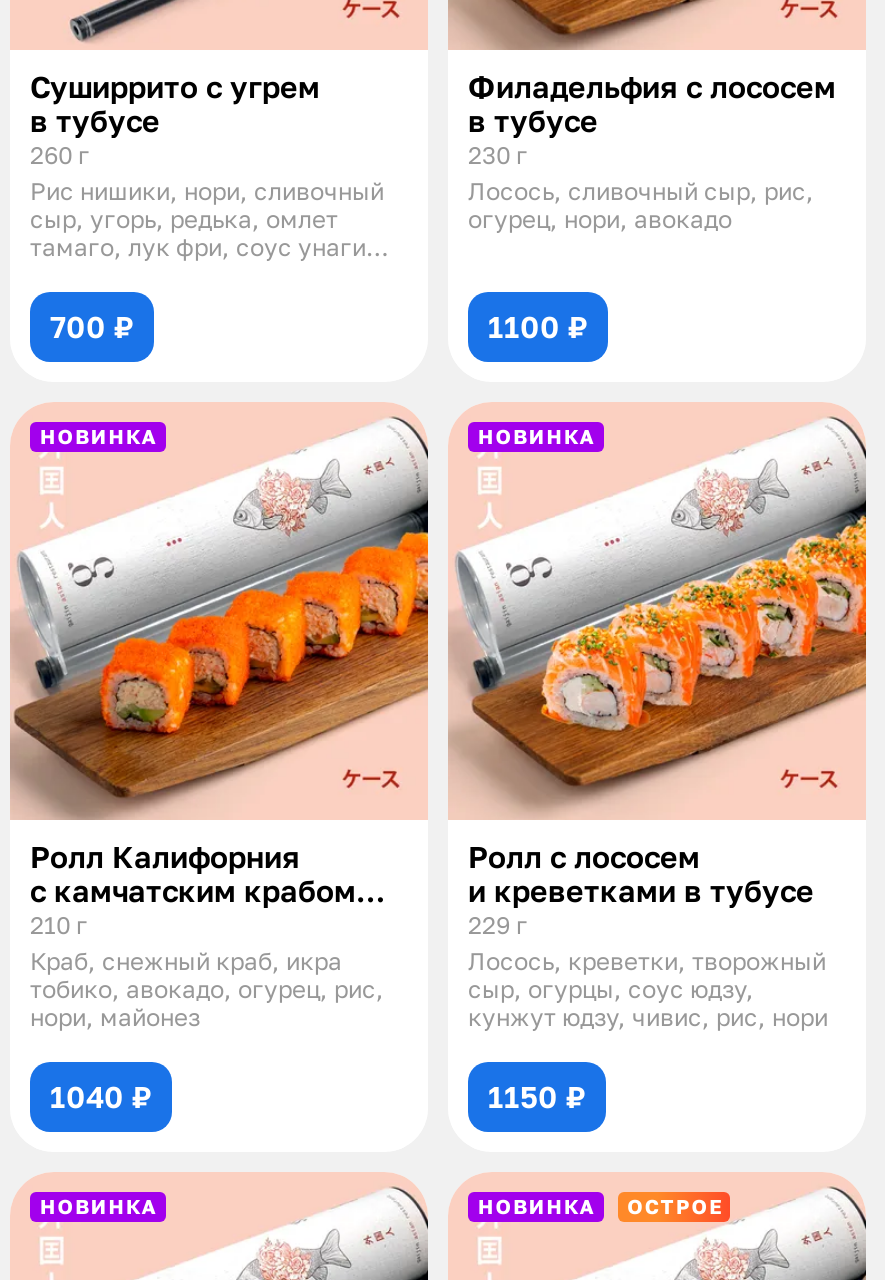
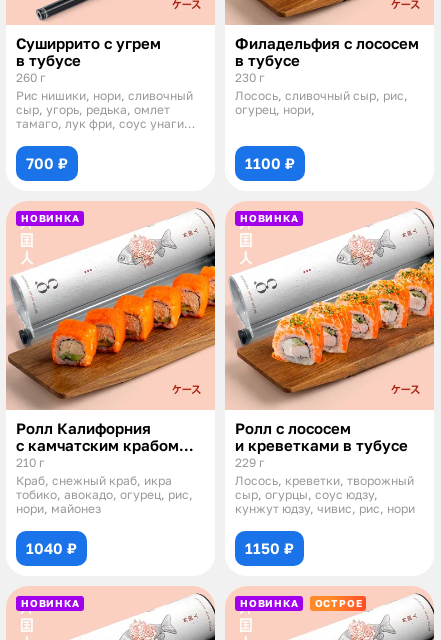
- огурец, нори, авокадо
+ огурец, нори,
